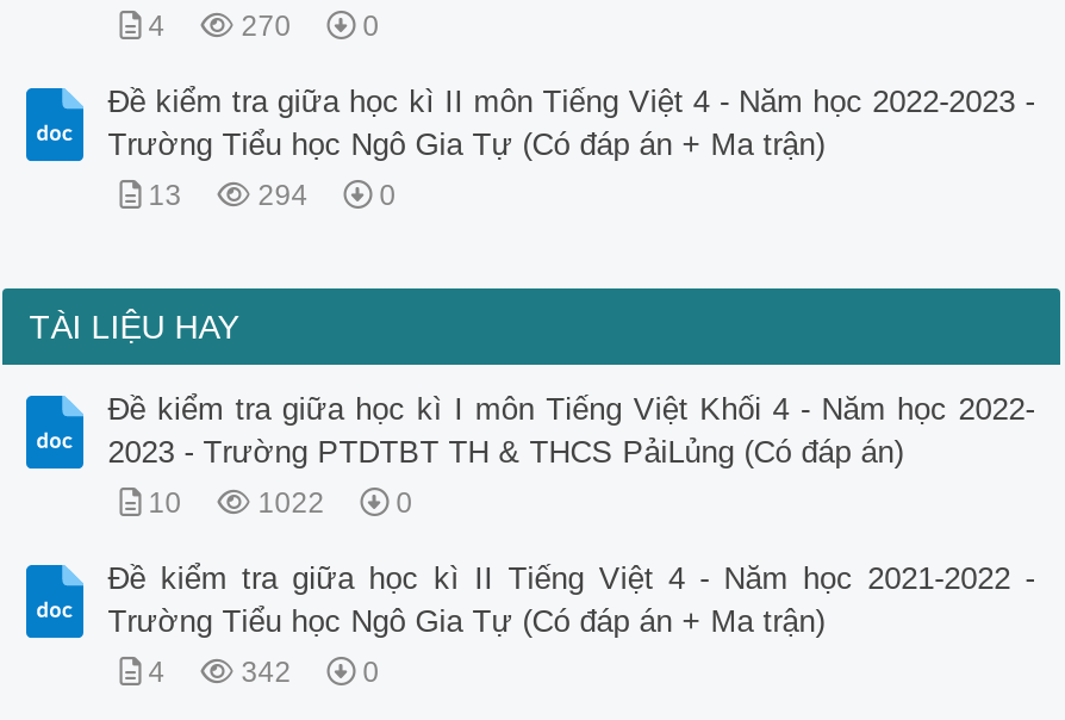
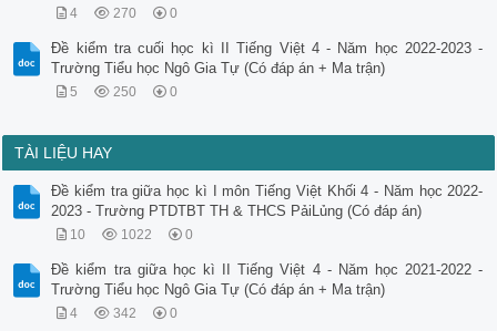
- Đề kiểm tra giữa học kì II môn Tiếng Việt 4 - Năm học 2022-2023 -
+ Đề kiểm tra cuối học kì II Tiếng Việt 4 - Năm học 2022-2023 -

- 13
+ 5

- 294
+ 250
